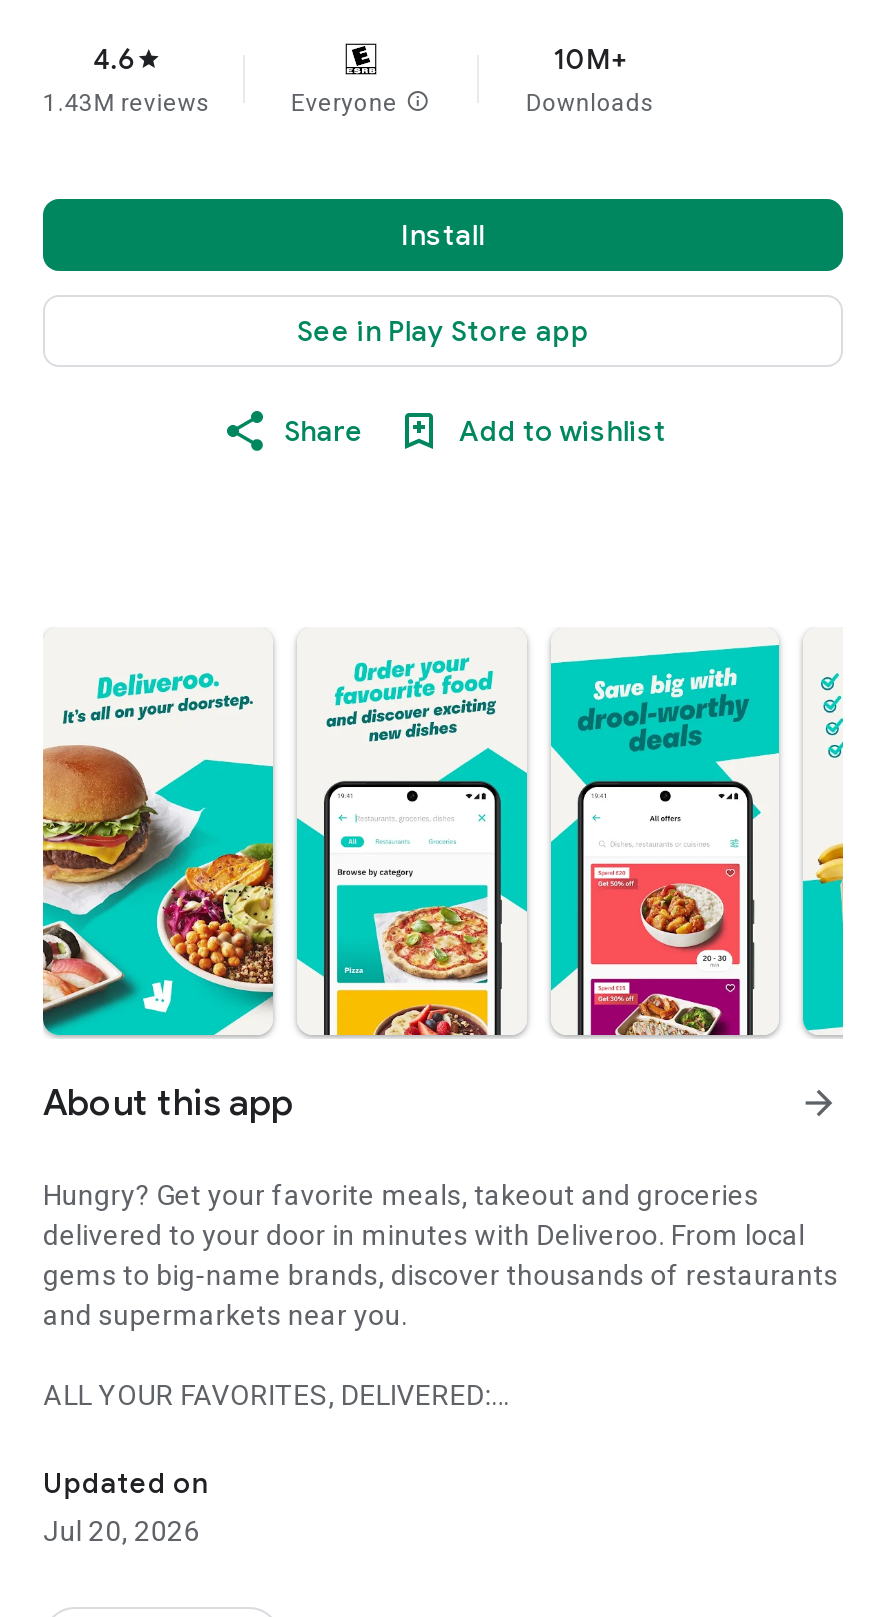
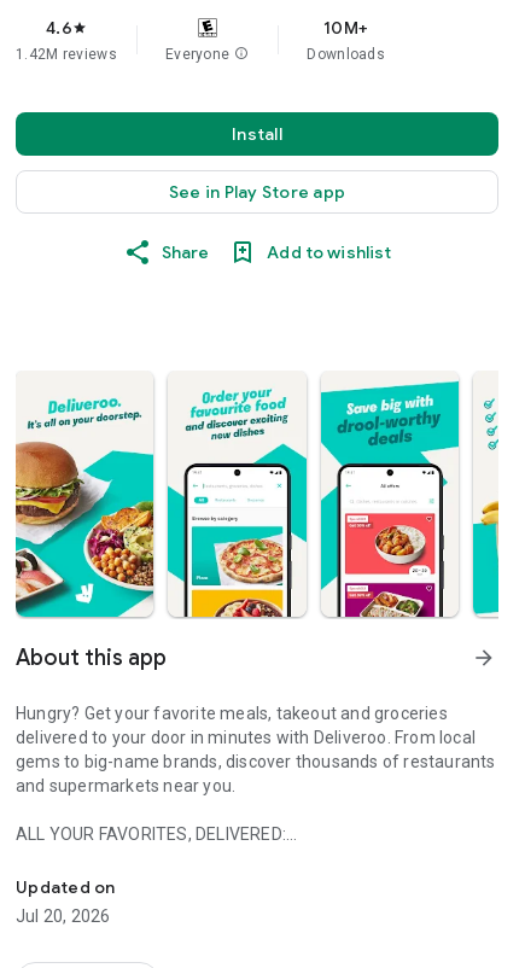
- 1.43M reviews
+ 1.42M reviews
